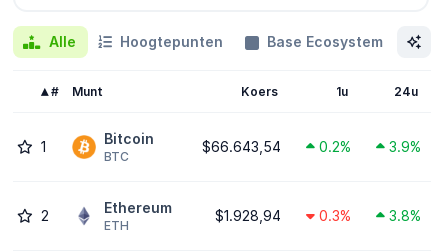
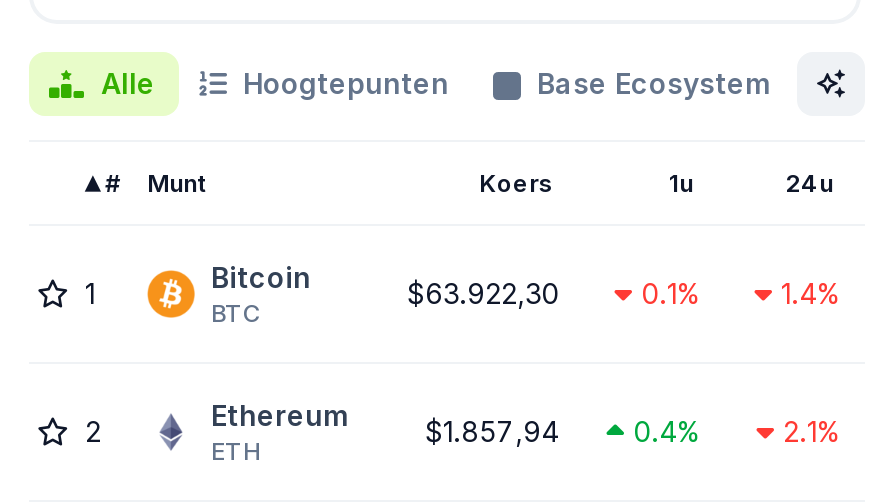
- $66.643,54
+ $63.922,30

- 0.2%
+ 0.1%

- 3.9%
+ 1.4%

- $1.928,94
+ $1.857,94

- 0.3%
+ 0.4%

- 3.8%
+ 2.1%
